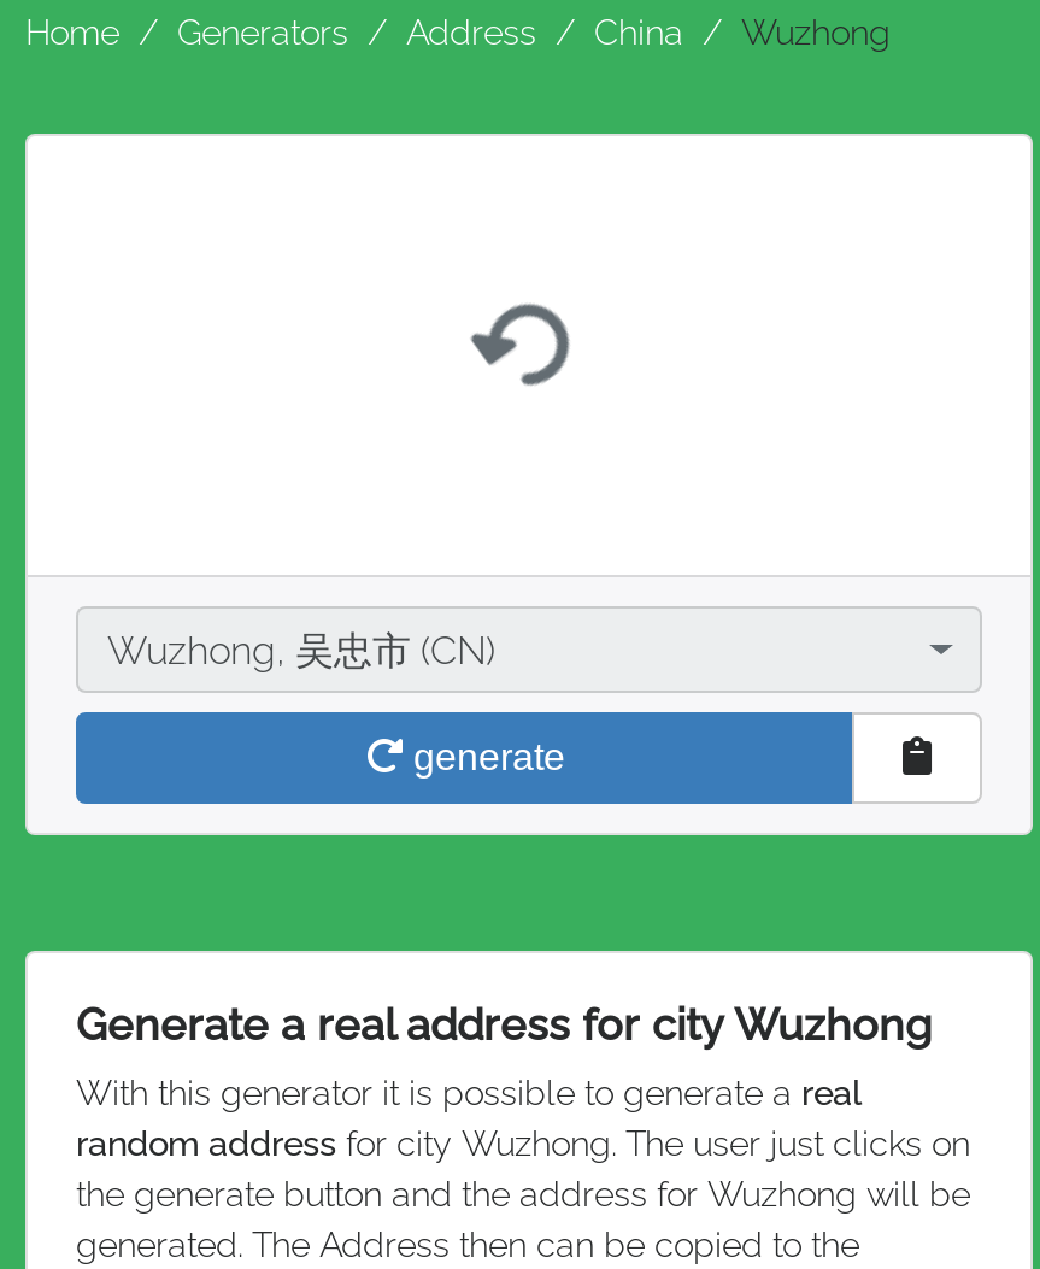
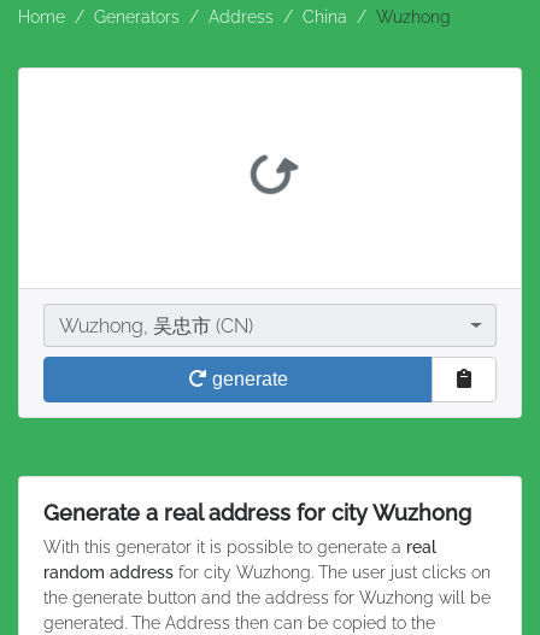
- [image]
+ [image]
